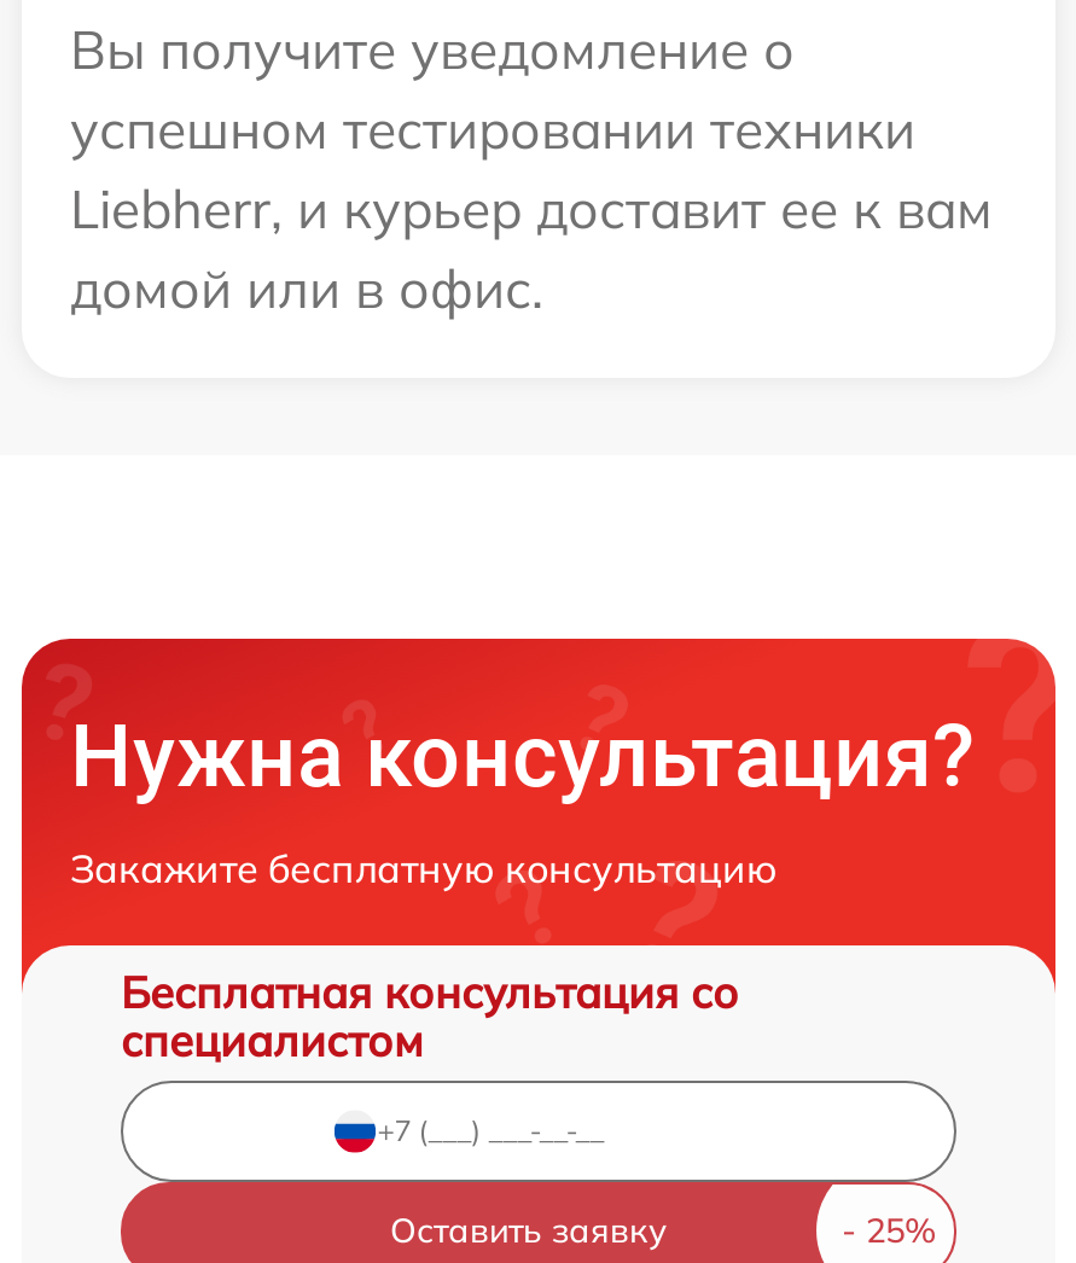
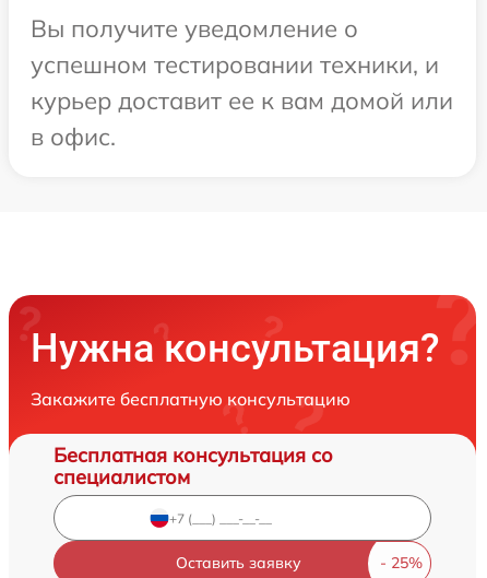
- успешном тестировании техники
- Liebherr, и курьер доставит ее к вам
- домой или в офис.
+ успешном тестировании техники, и
+ курьер доставит ее к вам домой или
+ в офис.
